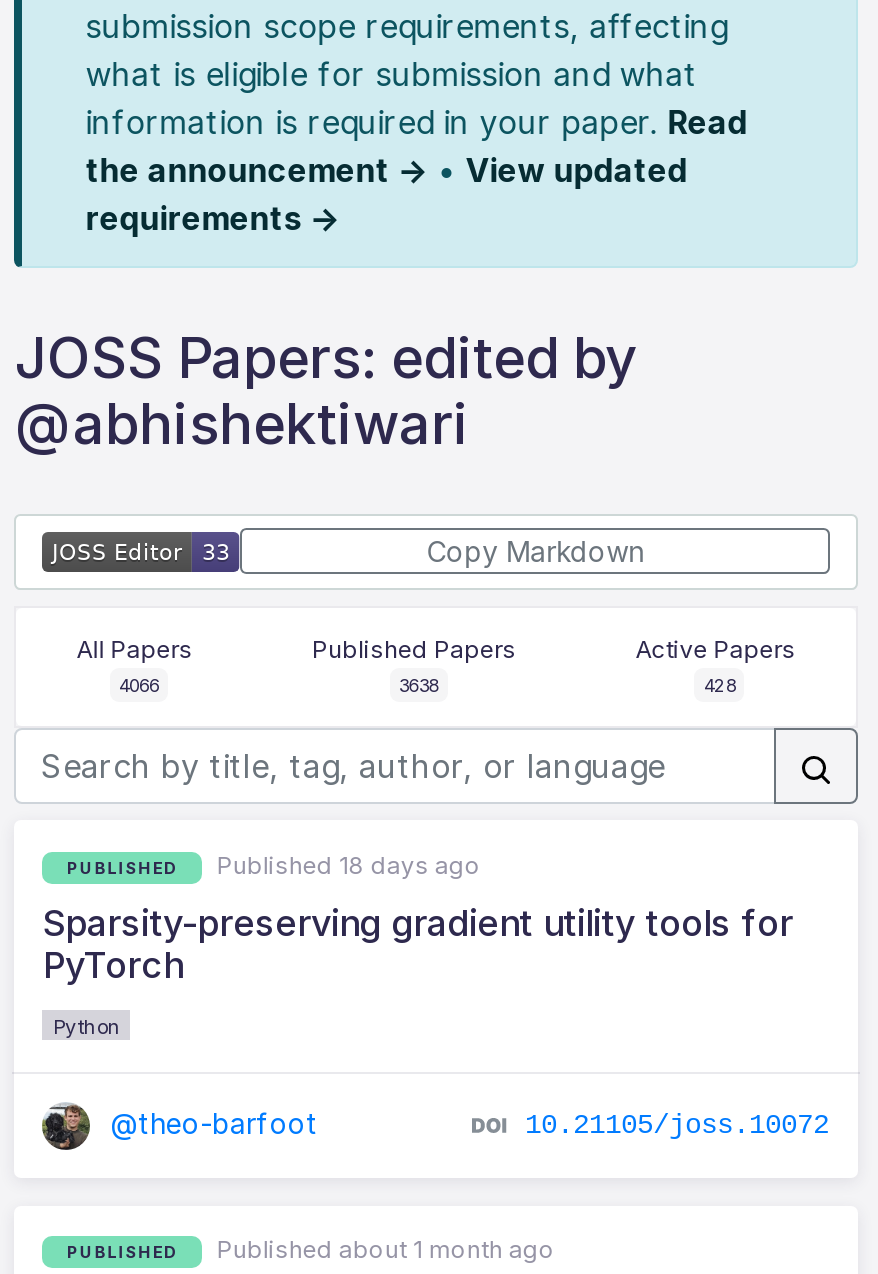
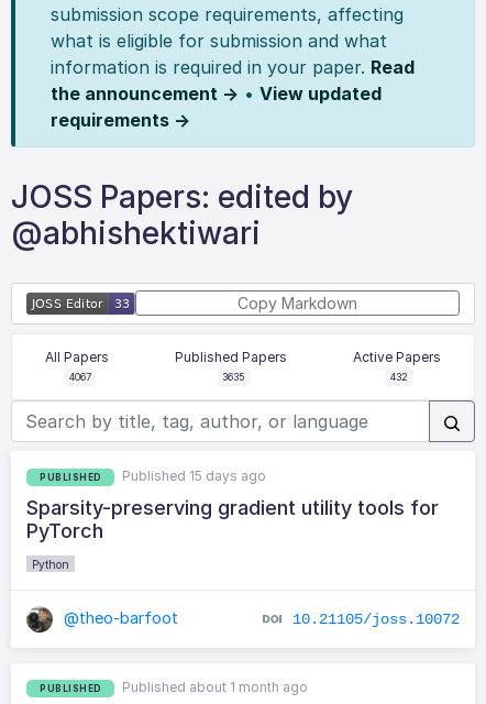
- 4066
+ 4067

- 3638
+ 3635

- 428
+ 432

- Published 18 days ago
+ Published 15 days ago
